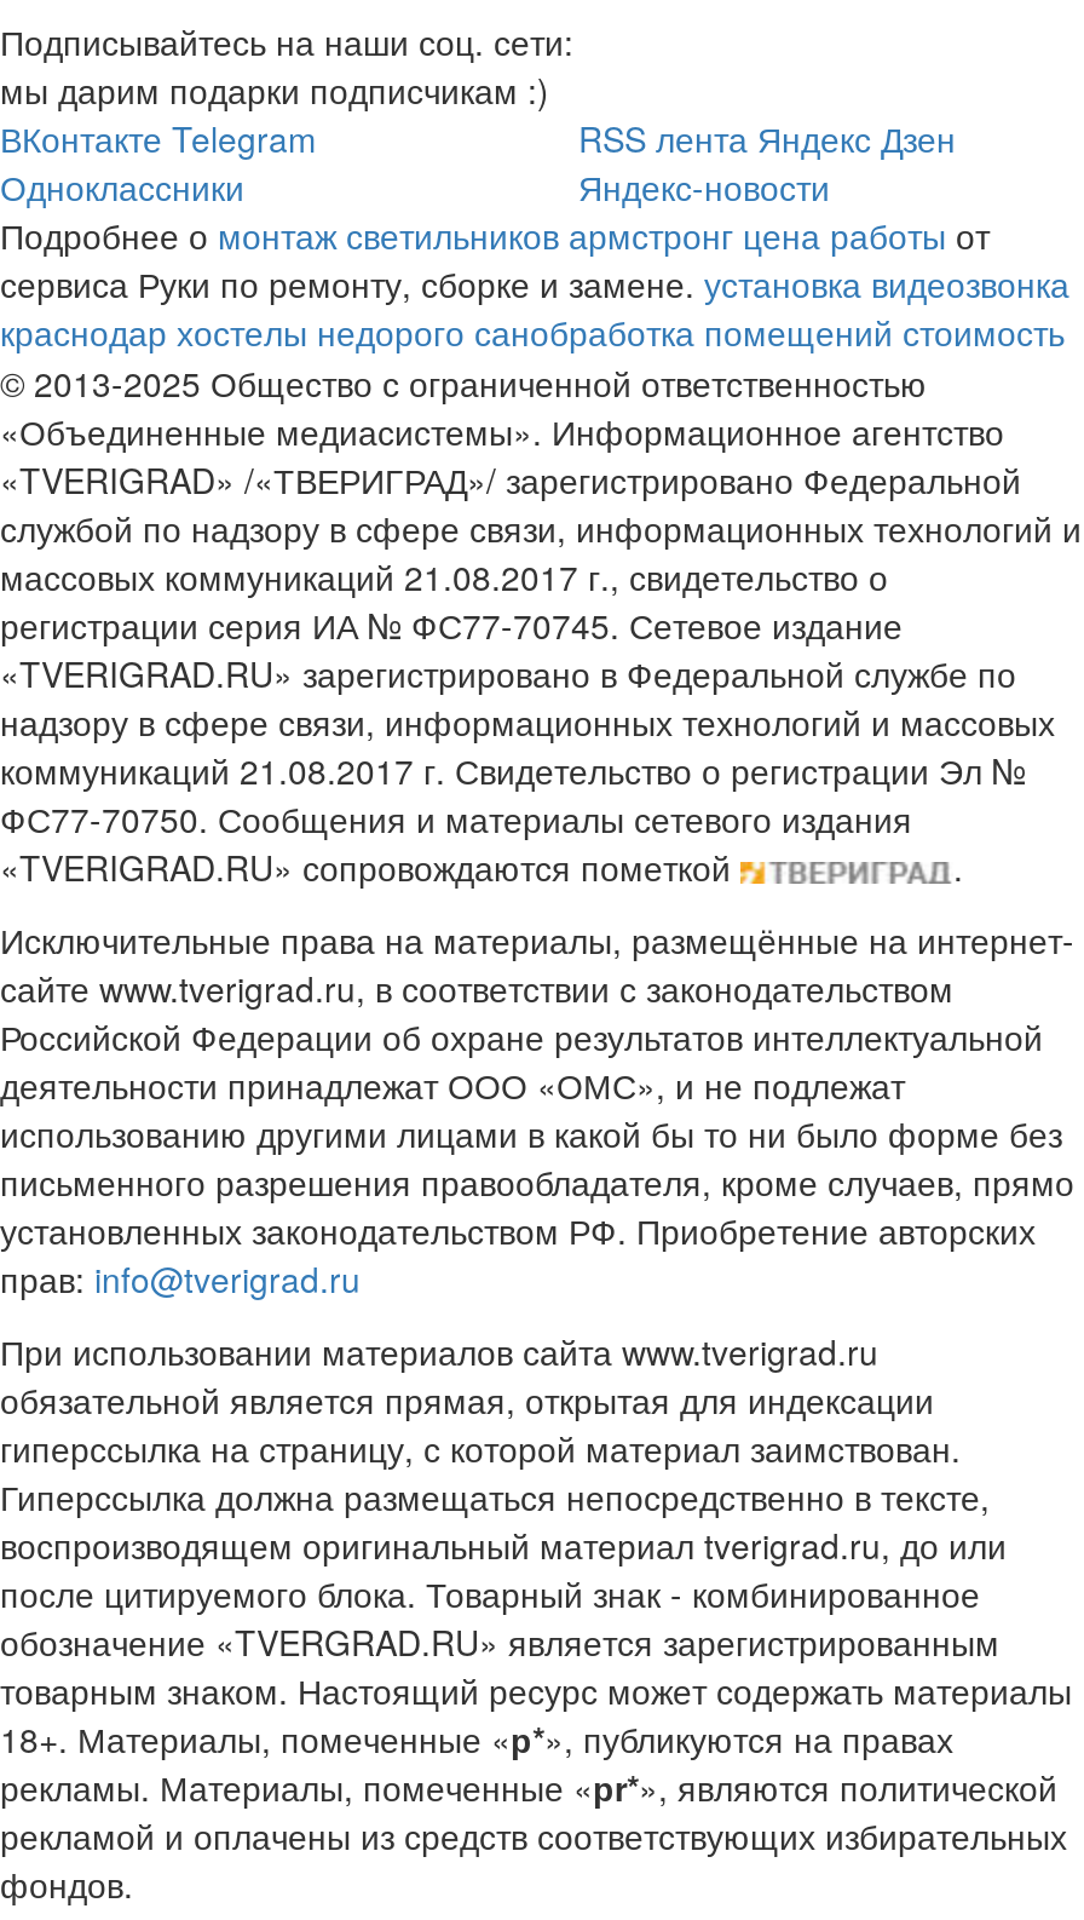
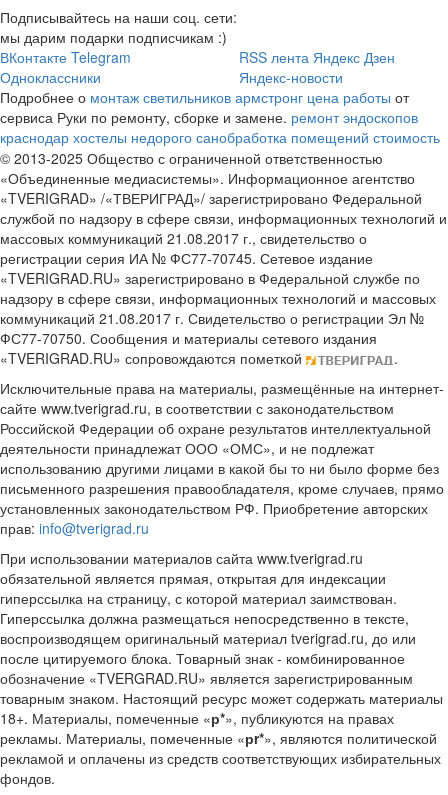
- сервиса Руки по ремонту, сборке и замене. установка видеозвонка
+ сервиса Руки по ремонту, сборке и замене. ремонт эндоскопов
